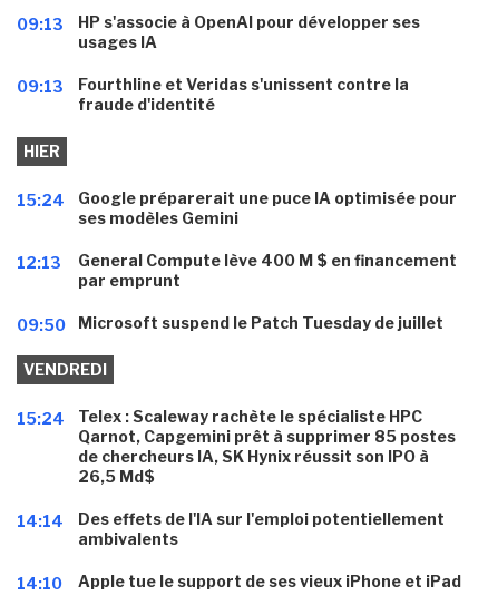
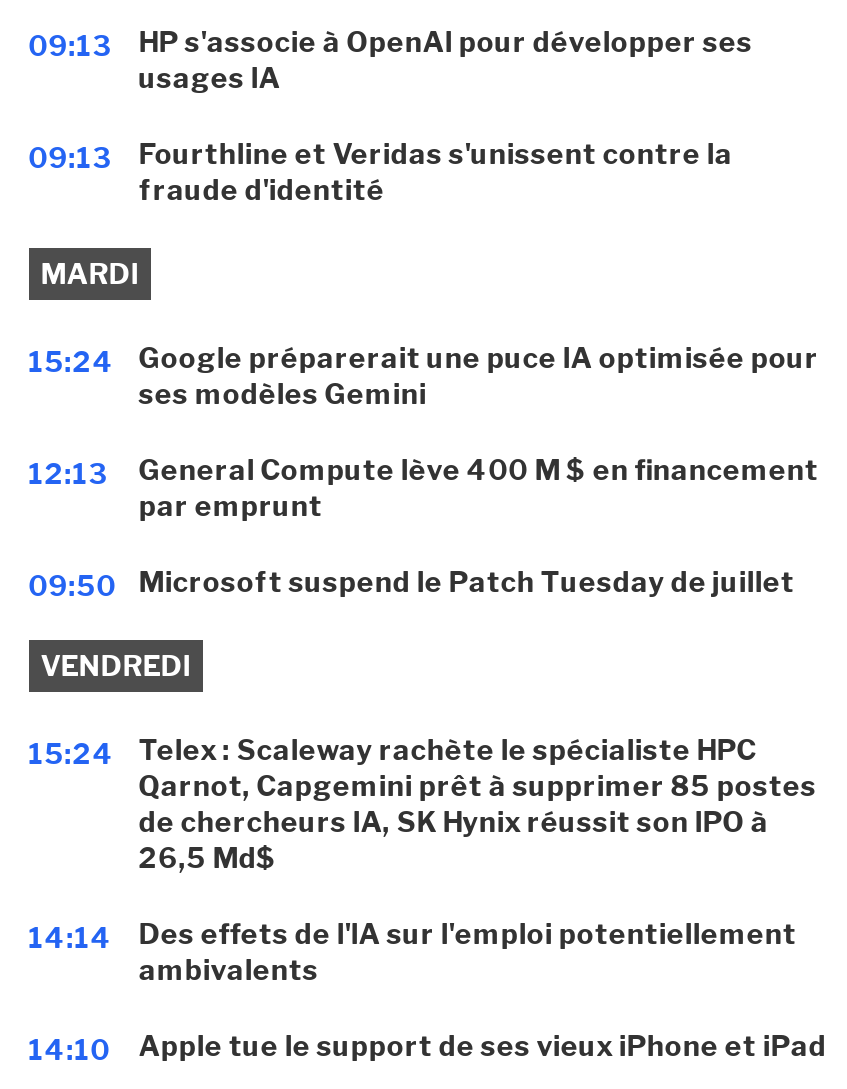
- HIER
+ MARDI
